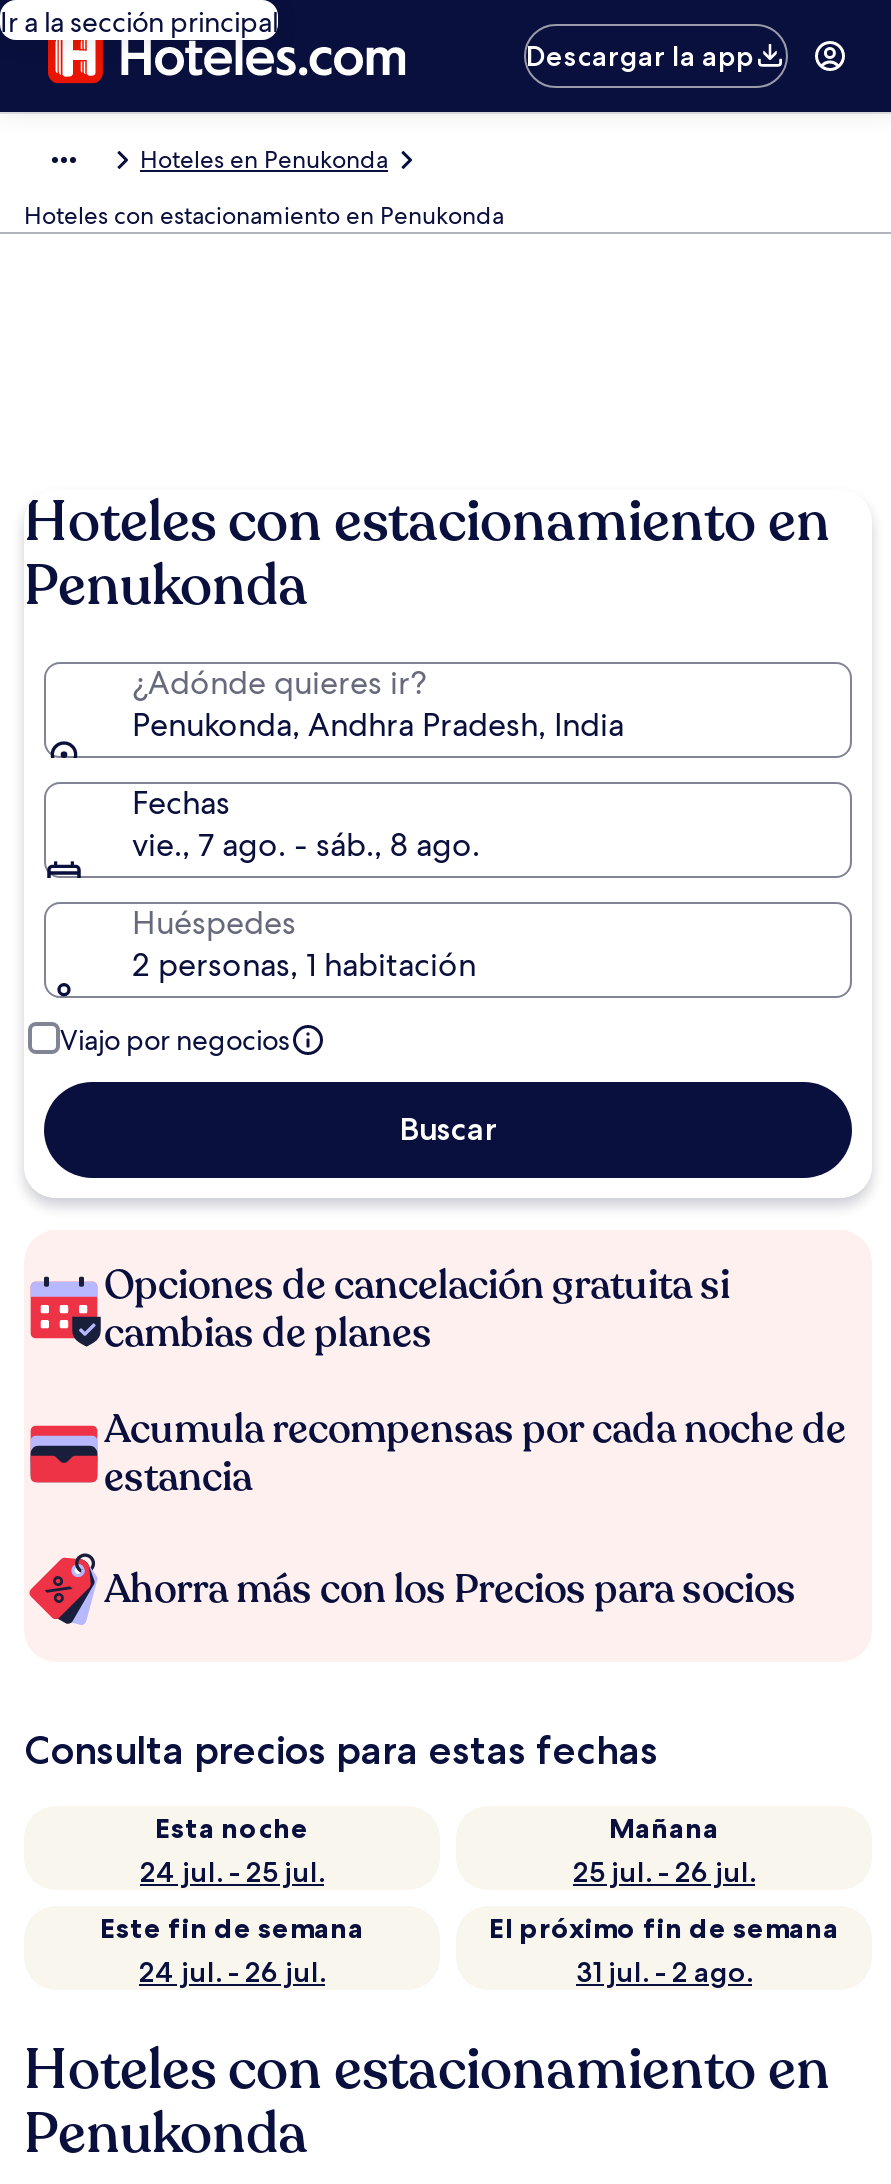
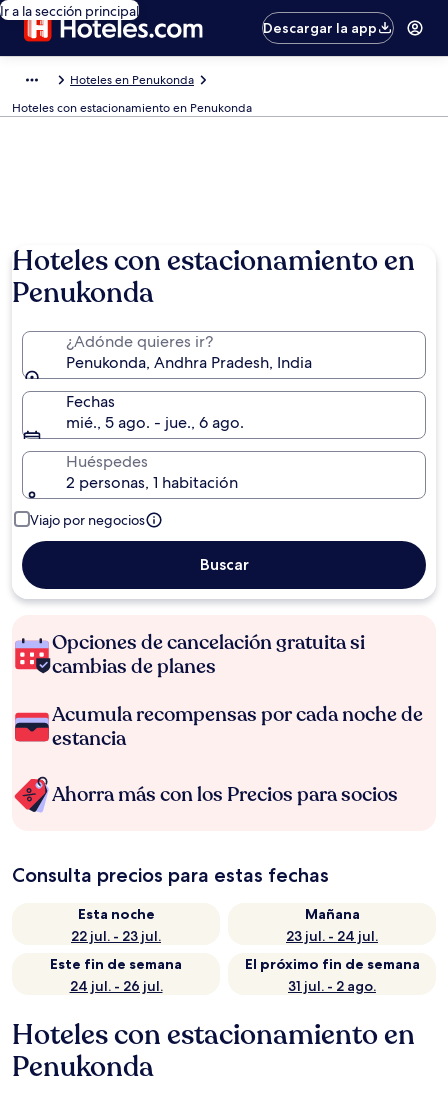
- vie., 7 ago. - sáb., 8 ago.
+ mié., 5 ago. - jue., 6 ago.

- 24 jul. - 25 jul.
+ 22 jul. - 23 jul.

- 25 jul. - 26 jul.
+ 23 jul. - 24 jul.
